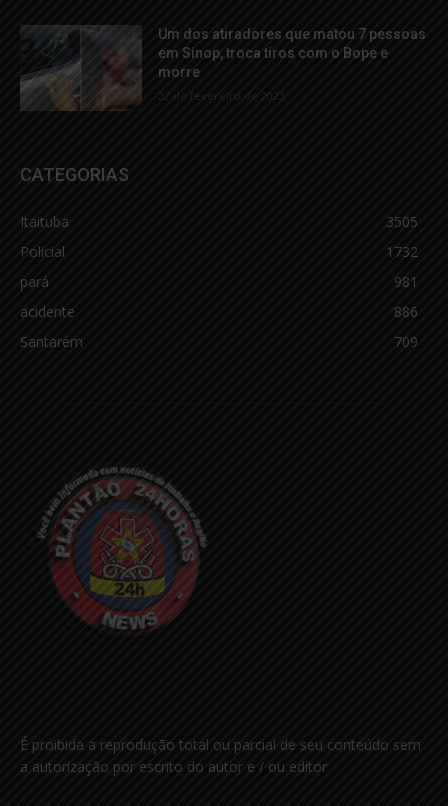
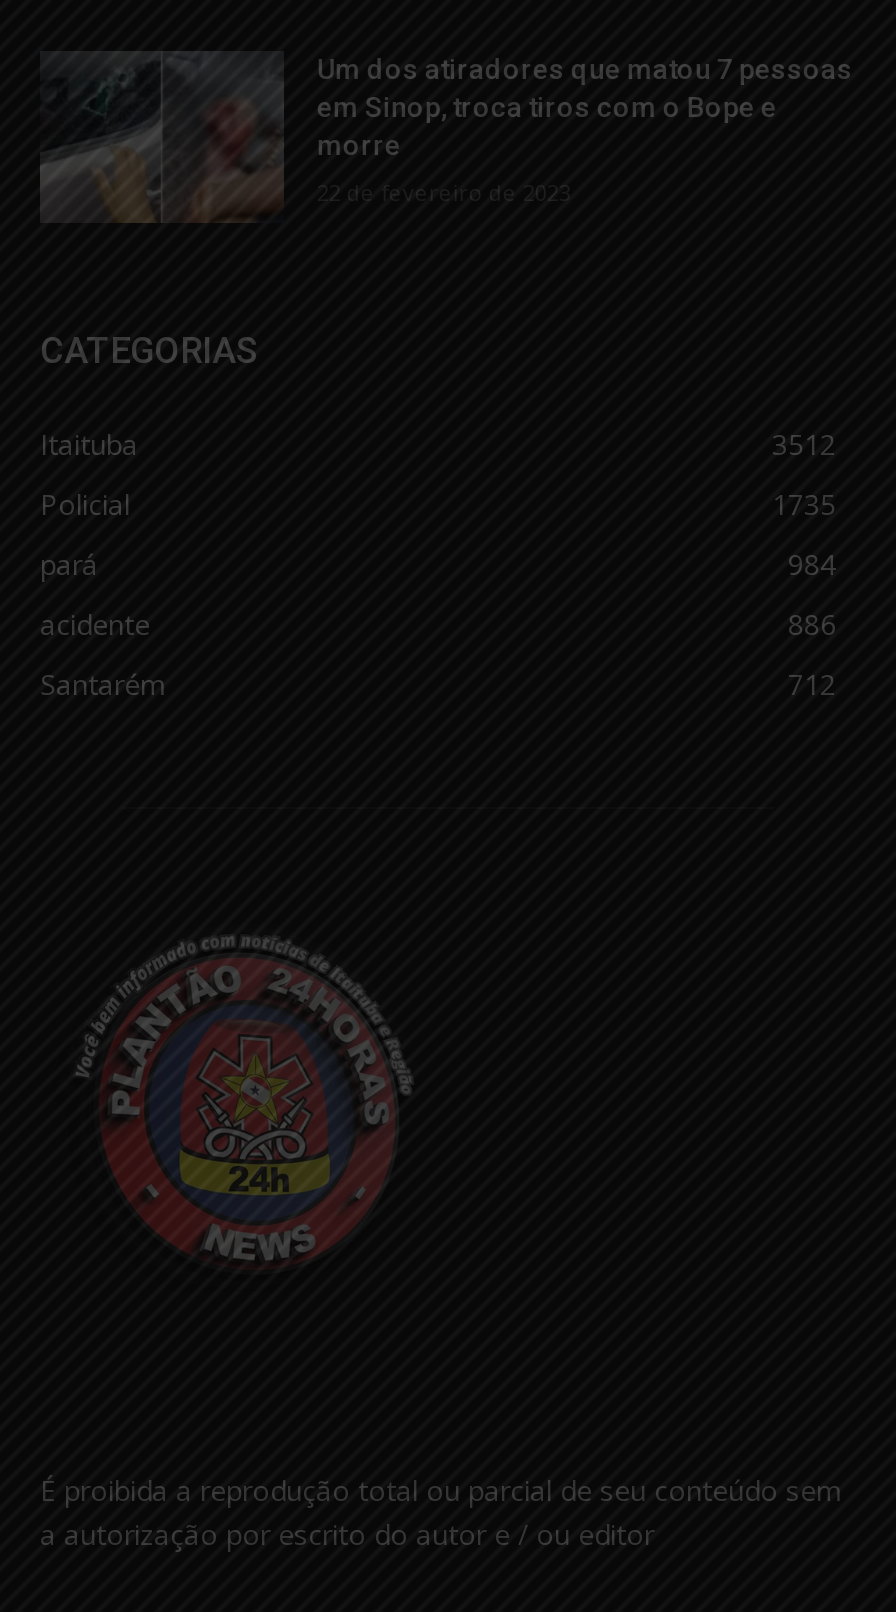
- 3505
+ 3512

- 1732
+ 1735

- 981
+ 984

- 709
+ 712
